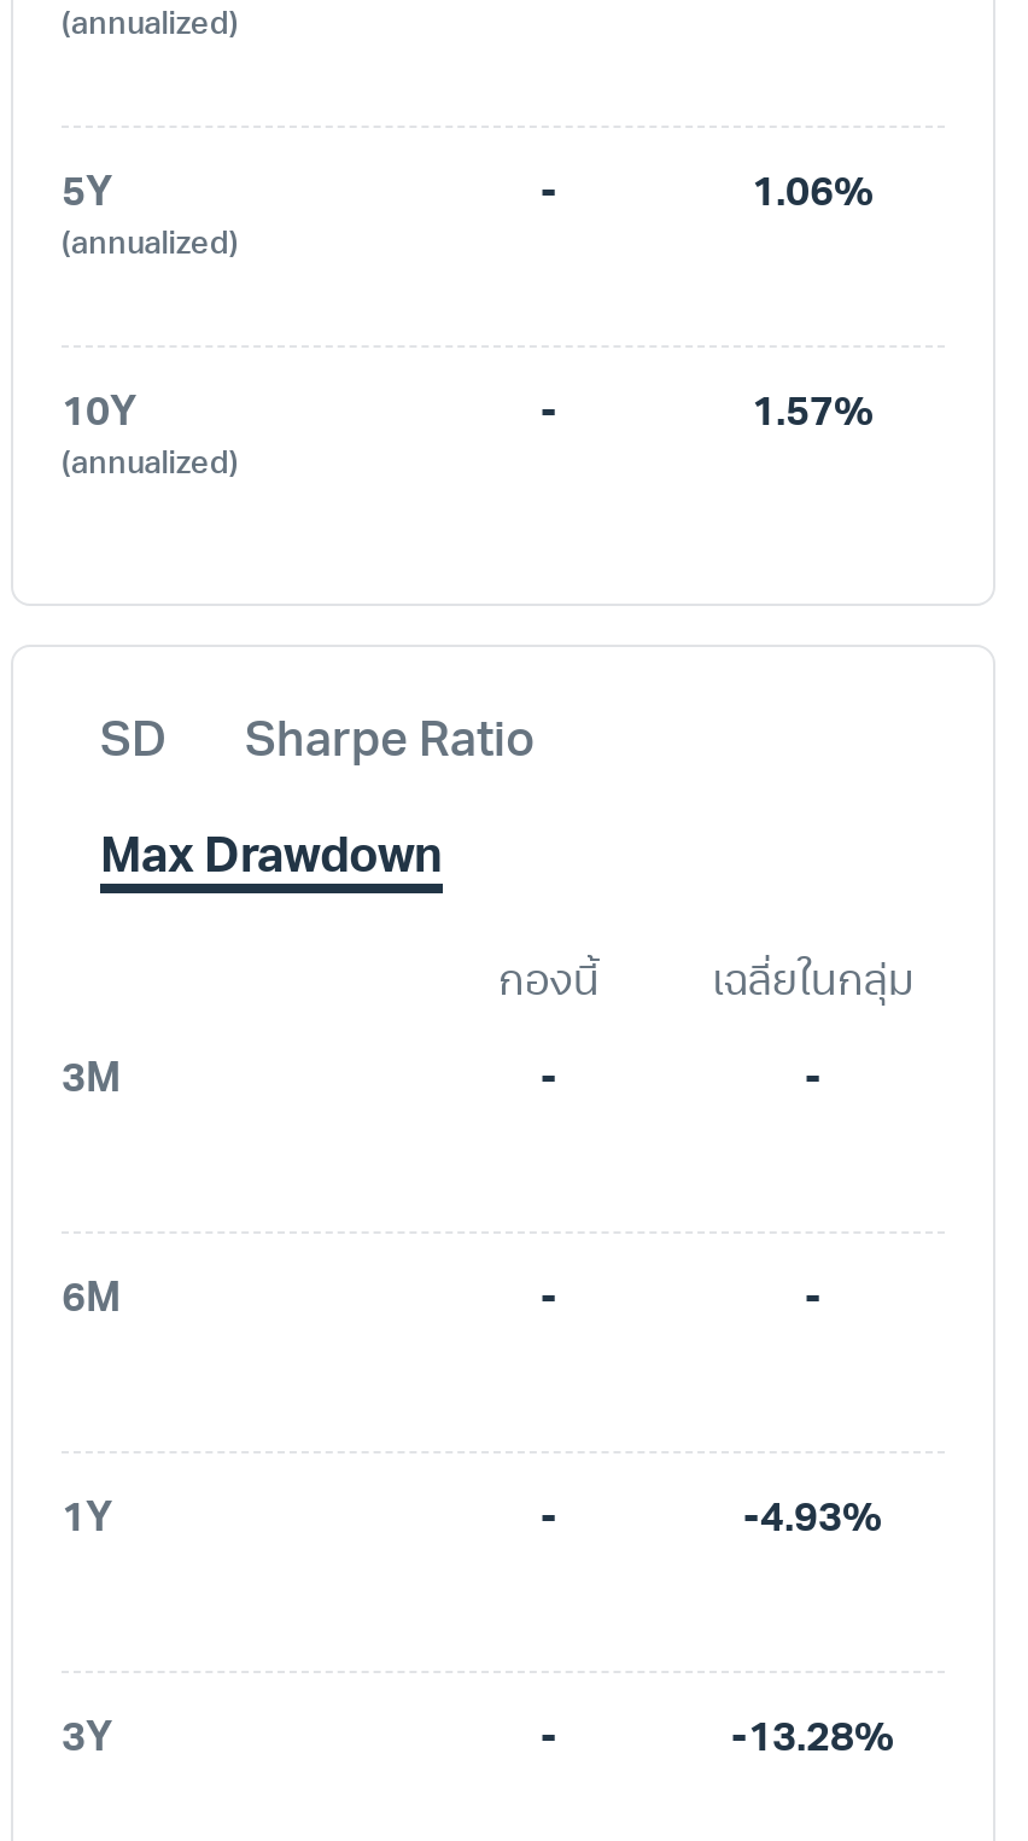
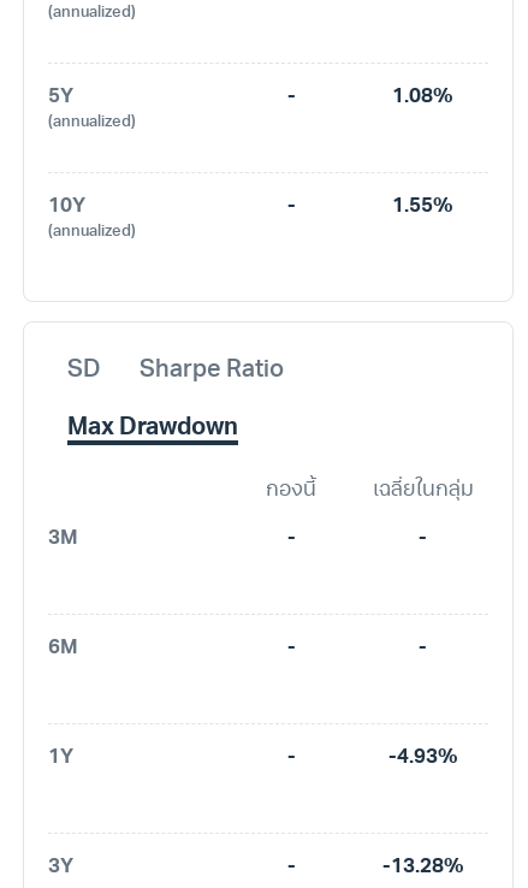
- 1.06%
+ 1.08%

- 1.57%
+ 1.55%
